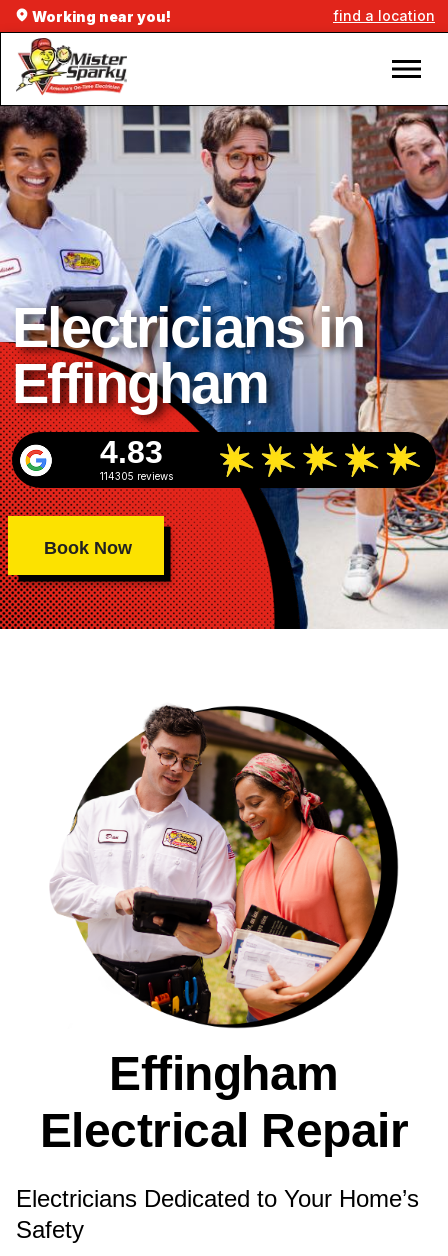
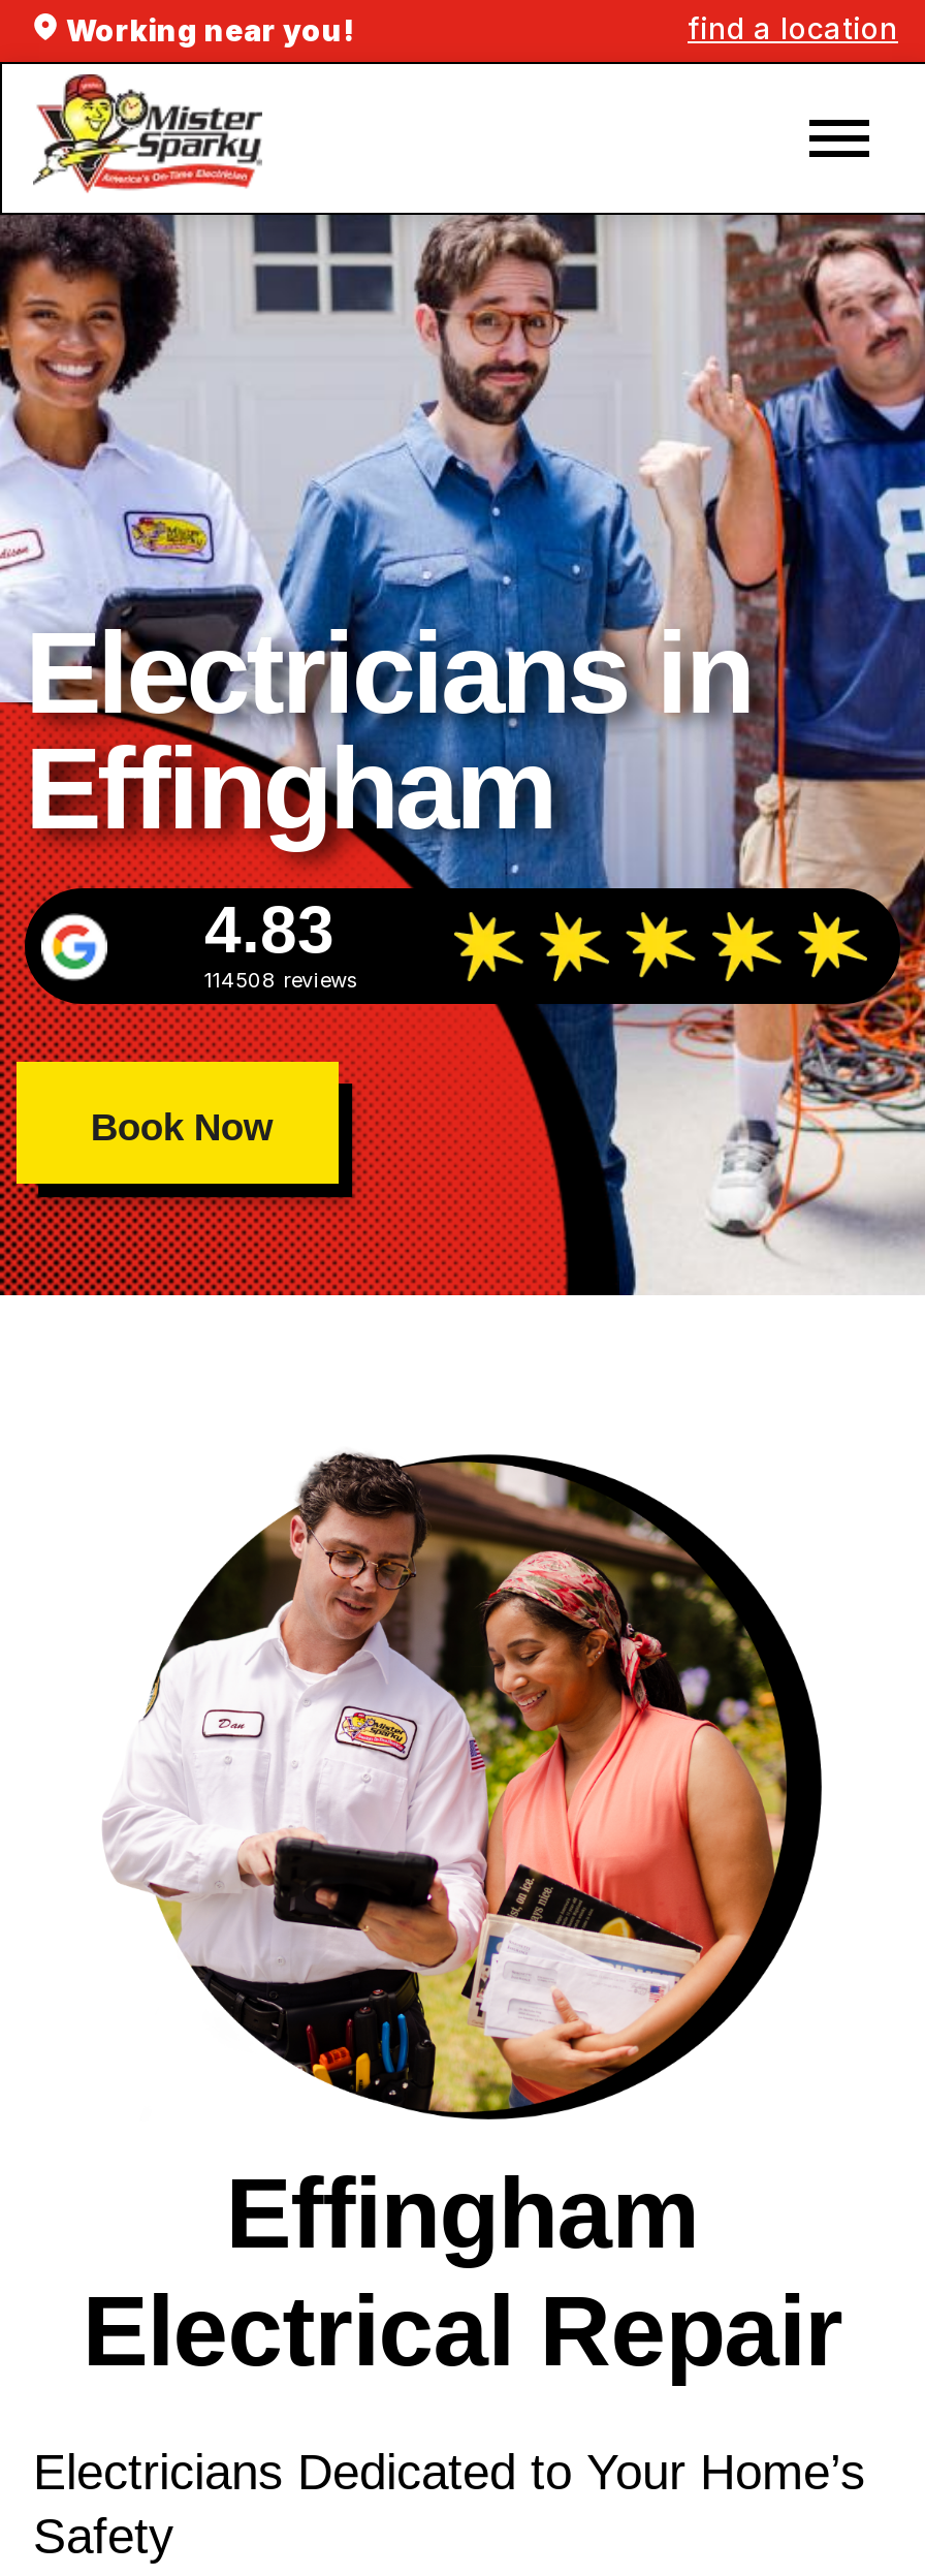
- 114305 reviews
+ 114508 reviews
